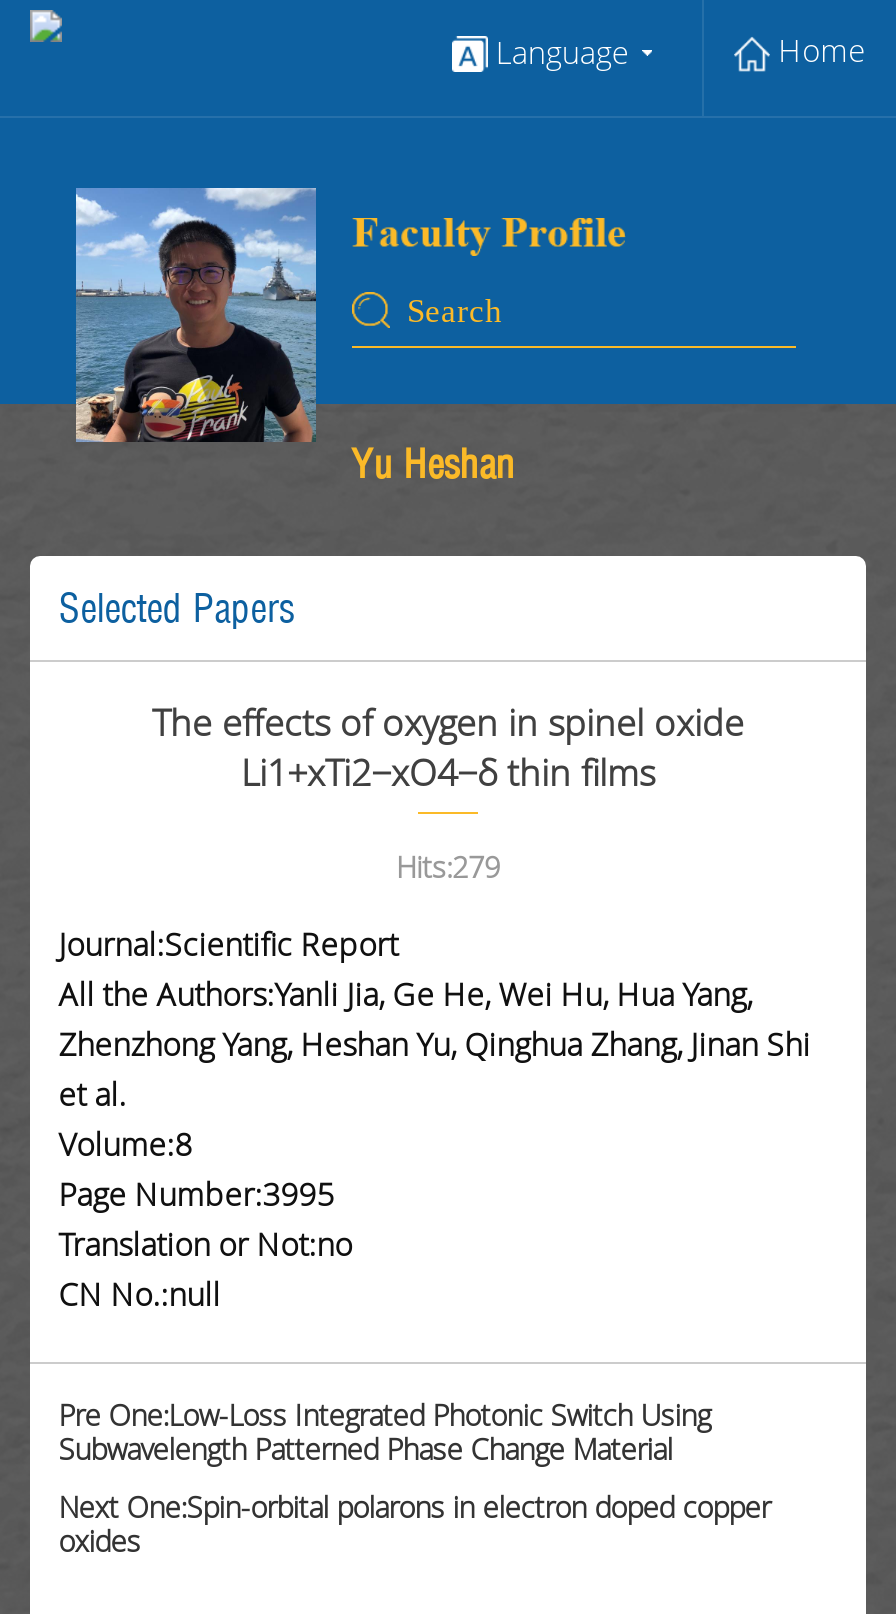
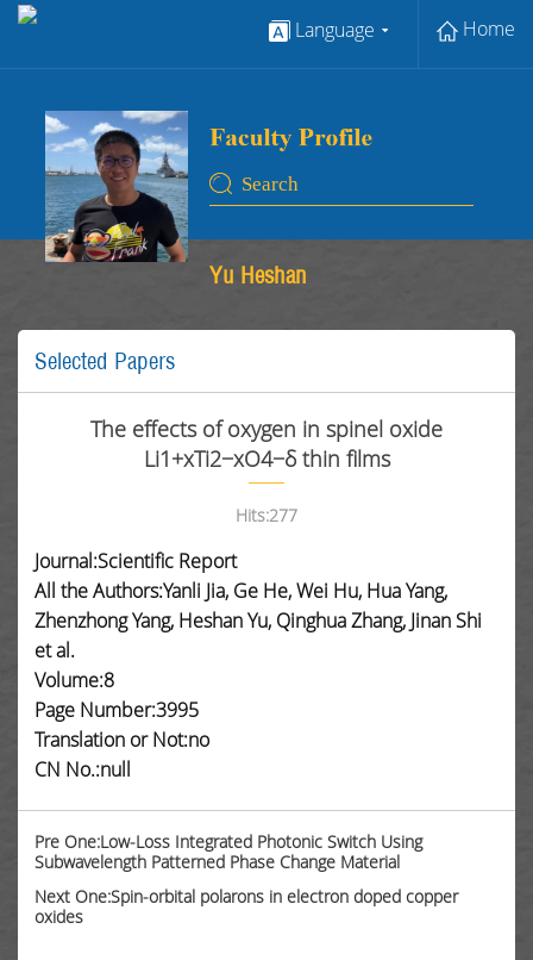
- Hits:279
+ Hits:277
